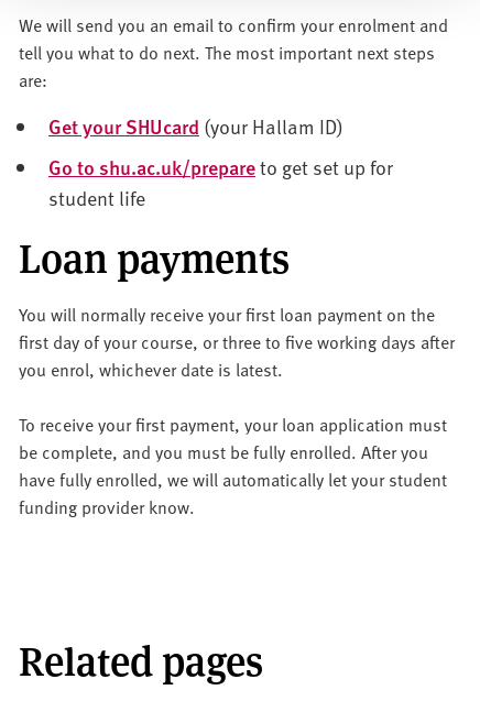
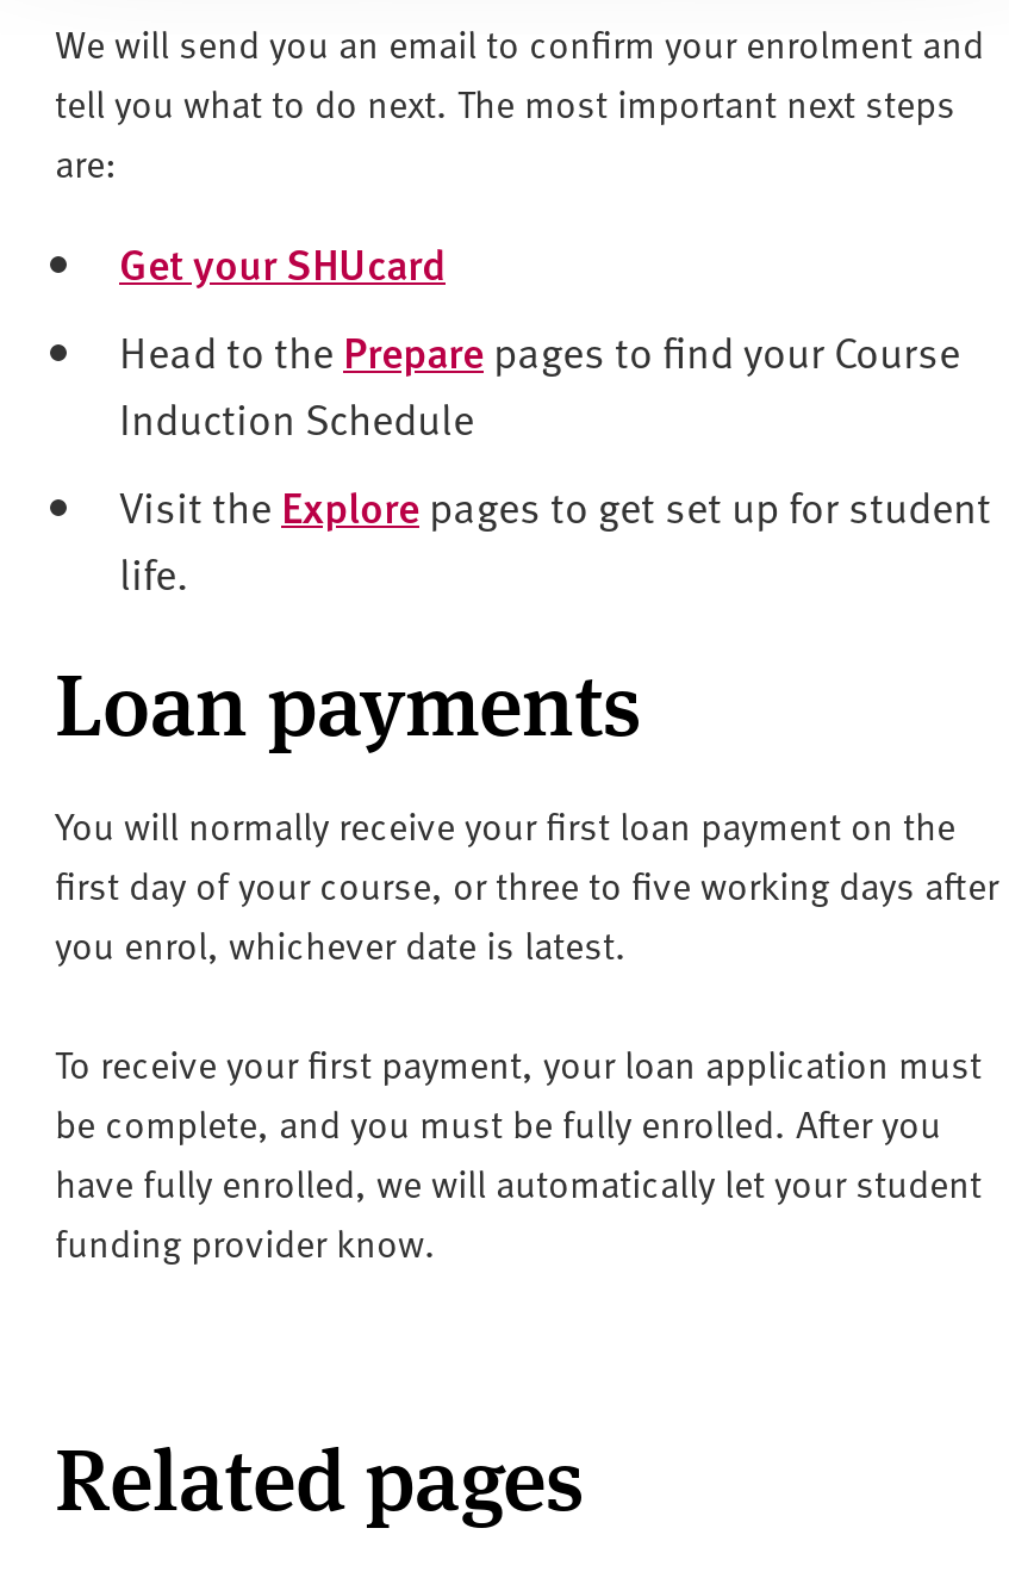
- Get your SHUcard (your Hallam ID)
- Go to shu.ac.uk/prepareto get set up for
- student life
+ Get your SHUcard
+ Head to the Prepare pages to find your Course
+ Induction Schedule
+ Visit the Explore pages to get set up for student
+ life.

moved down: Loan payments | You will normally receive your first loan payment on the | first day of your course, or three to five working days after | you enrol, whichever date is latest. | To receive your first payment, your loan application must | be complete, and you must be fully enrolled. After you | have fully enrolled, we will automatically let your student | funding provider know.
